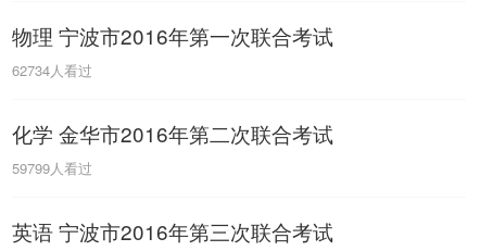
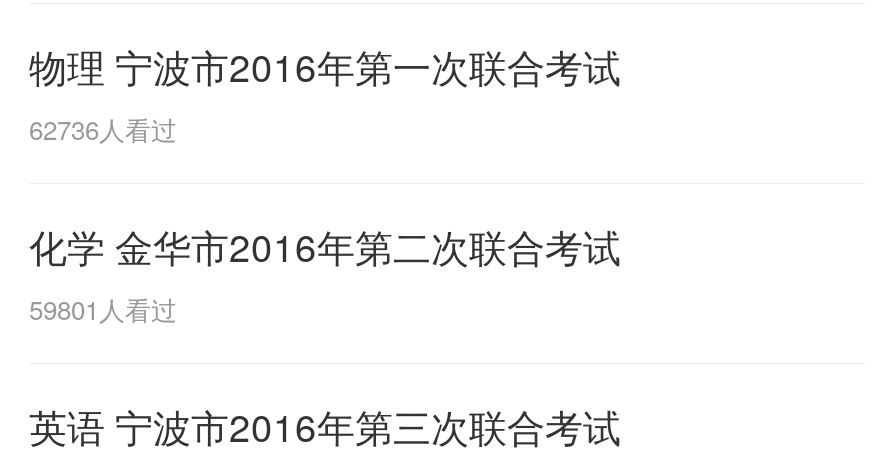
- 62734人看过
+ 62736人看过

- 59799人看过
+ 59801人看过
